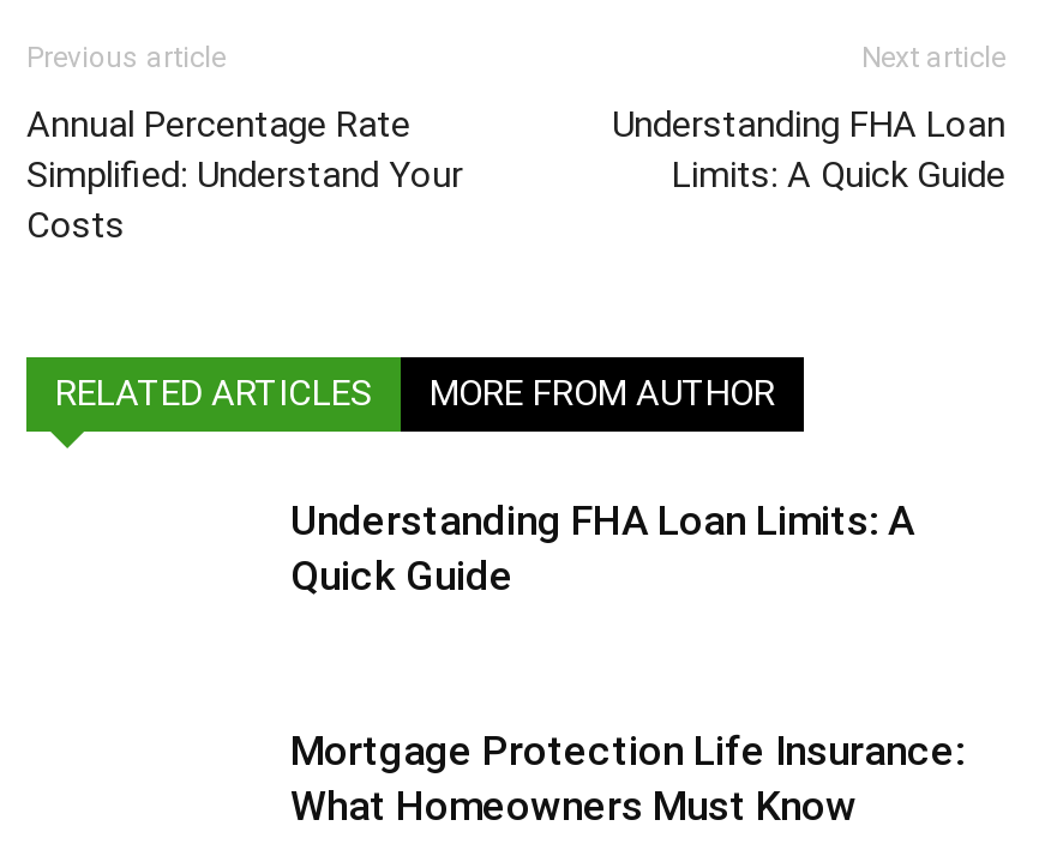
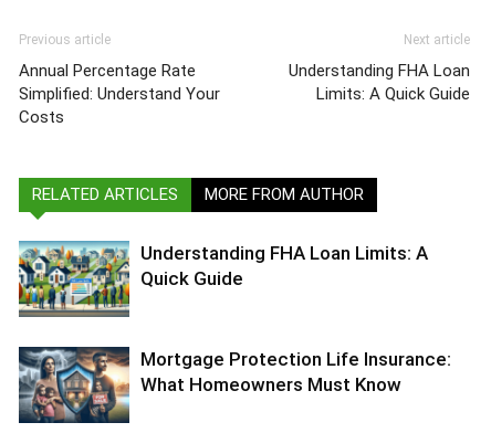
+ [image]

+ [image]
